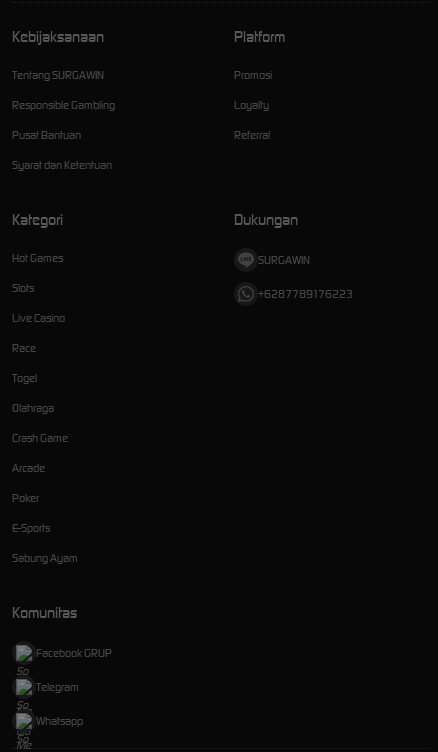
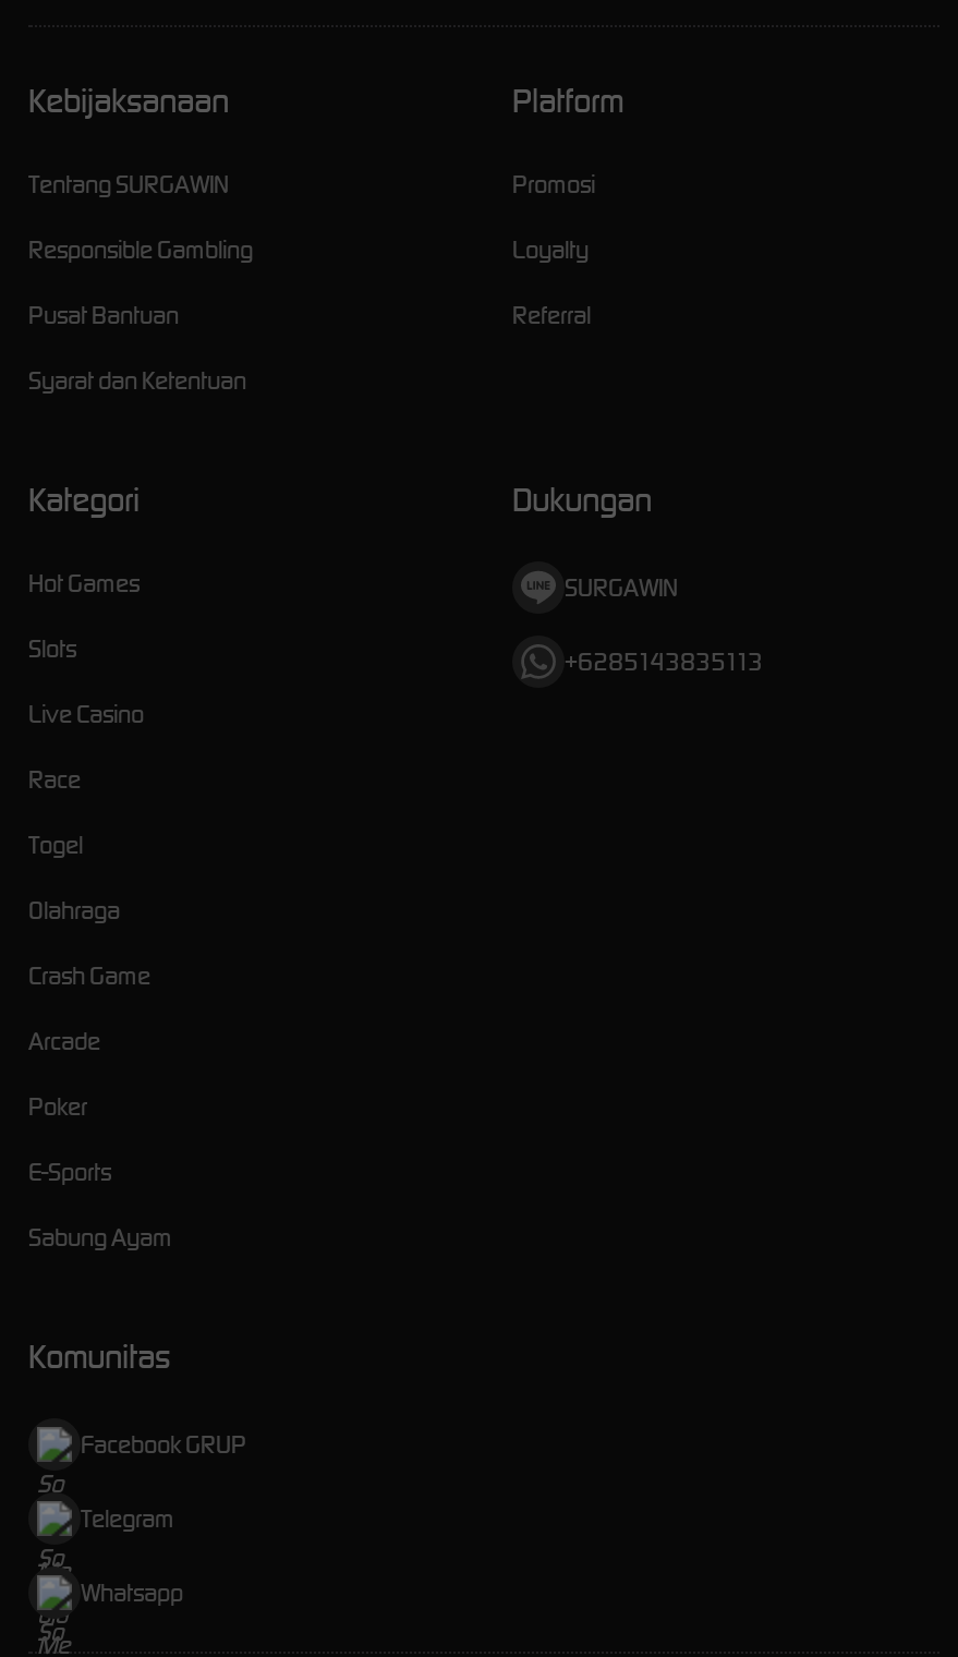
- +6287789176223
+ +6285143835113
